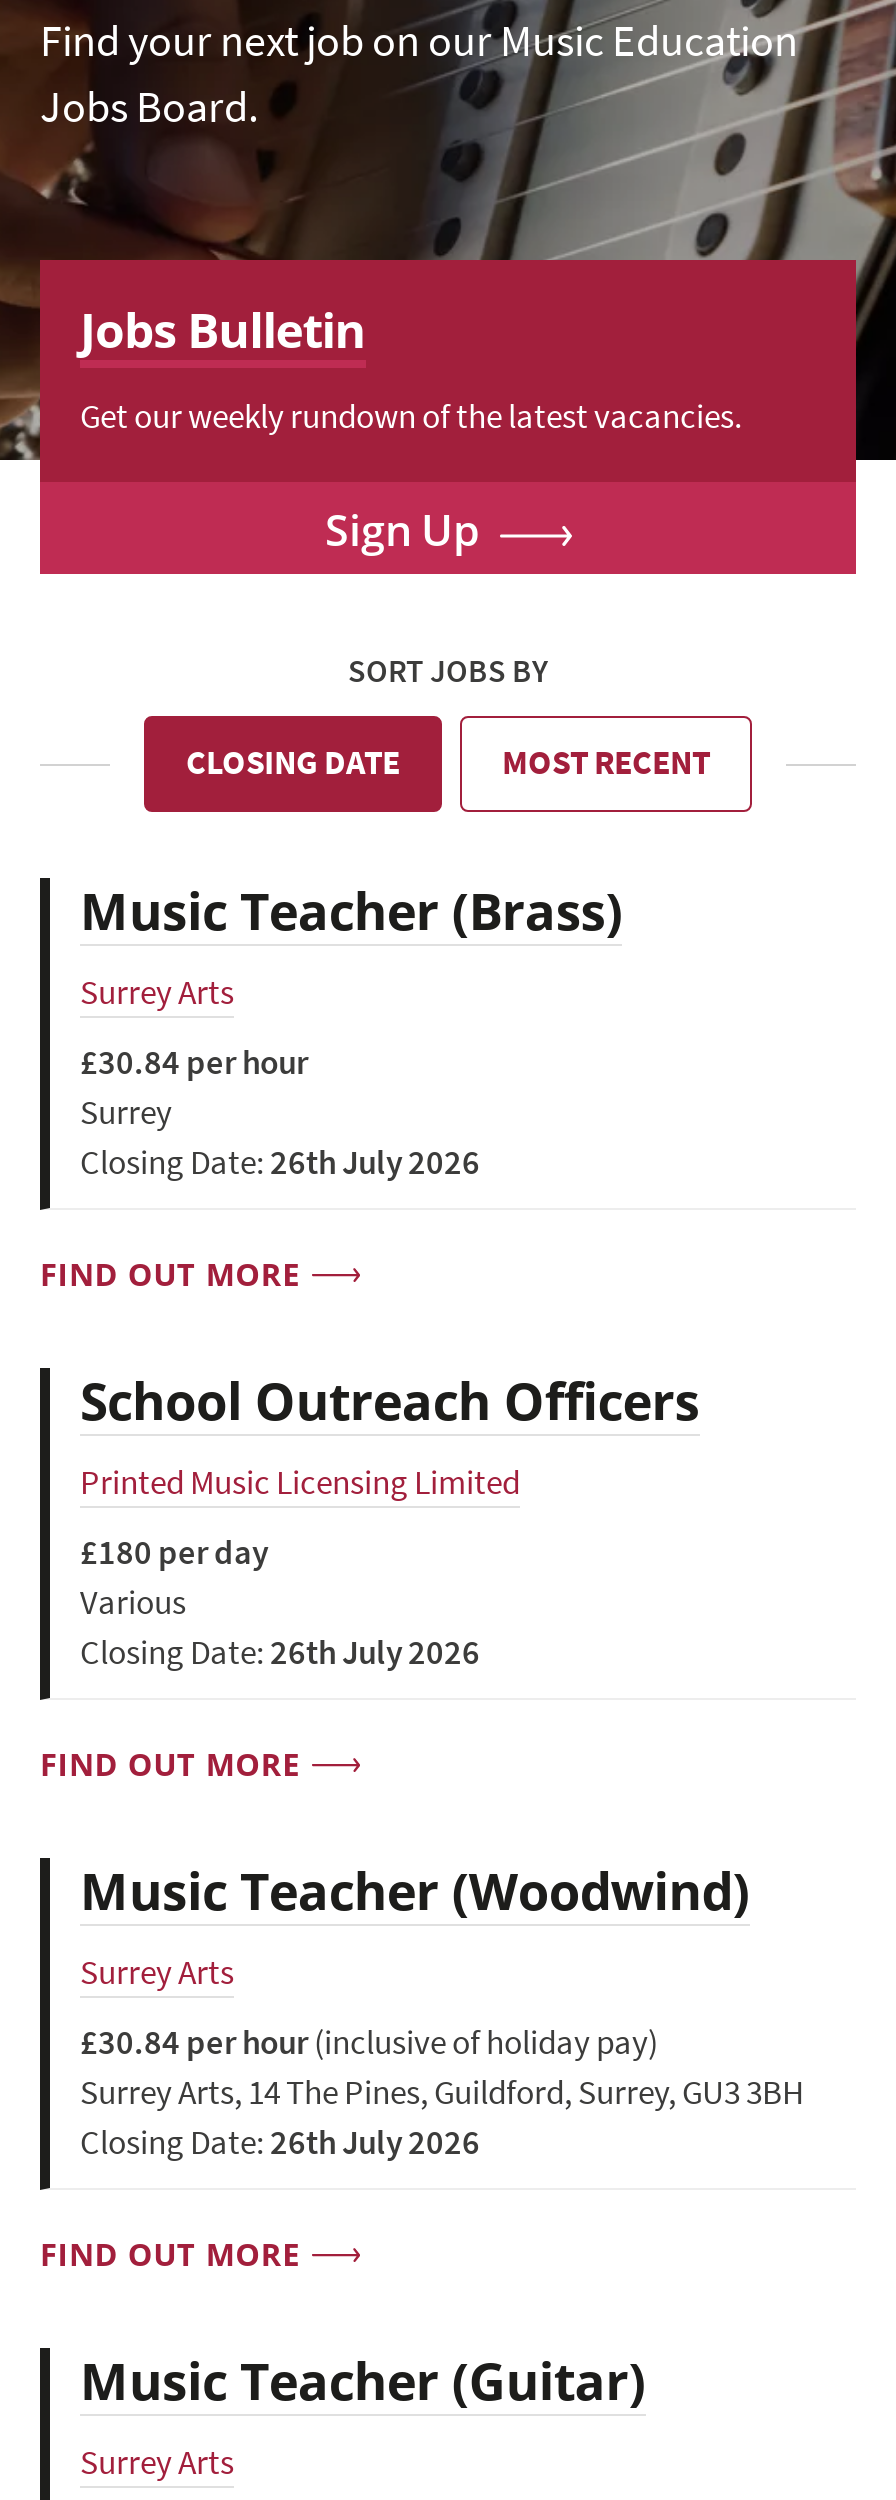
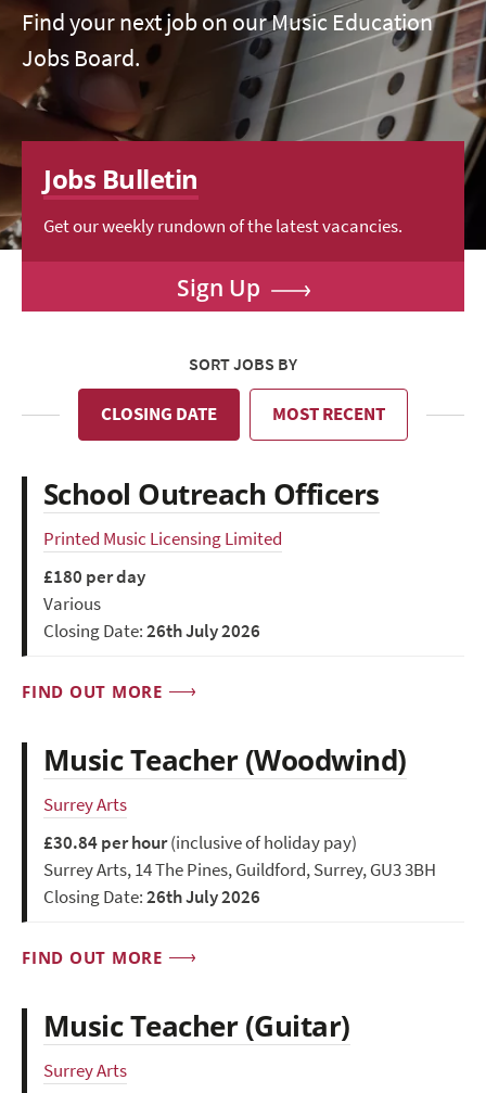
- Music Teacher (Brass)
- Surrey Arts
- £30.84 per hour
- Surrey
- Closing Date: 26th July 2026
- FIND OUT MORE
